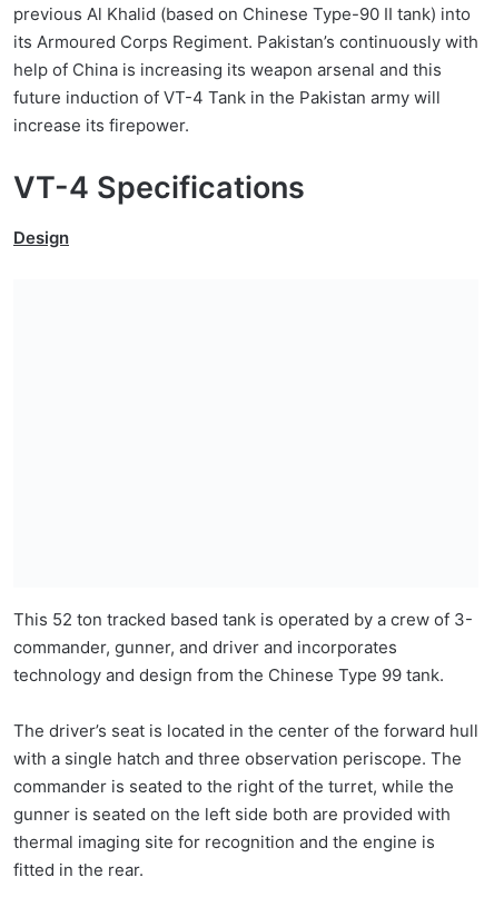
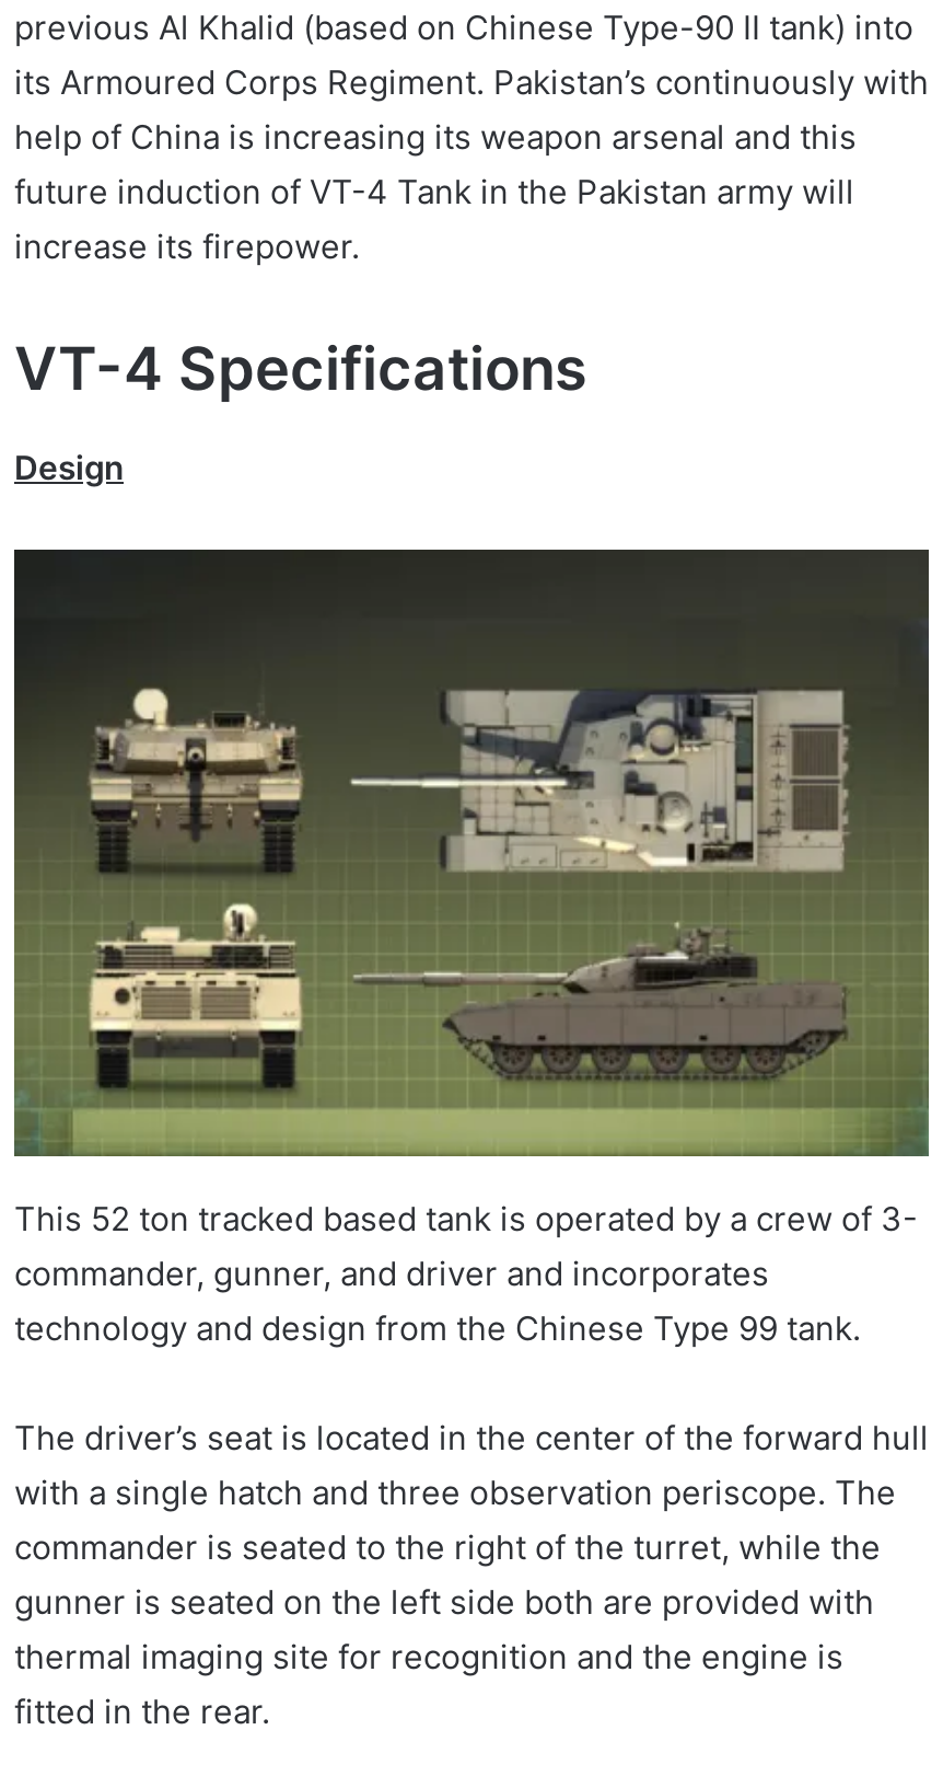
+ [image]
